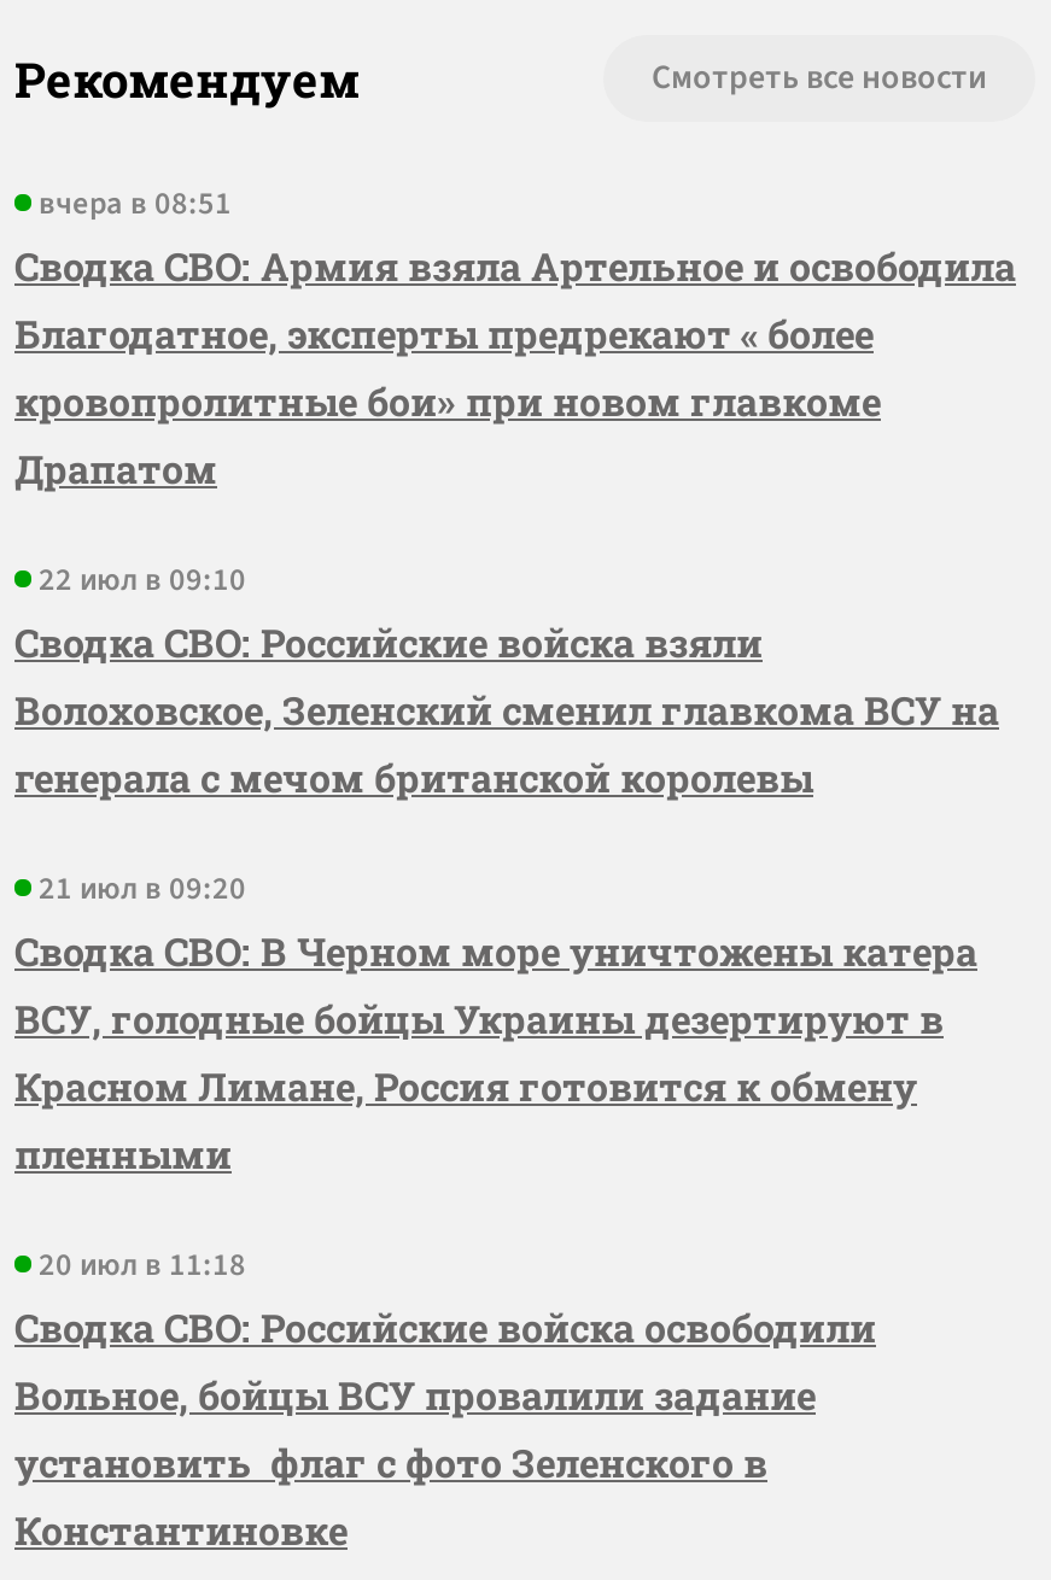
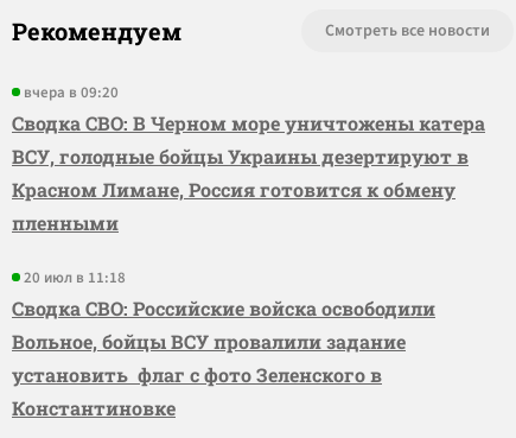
- вчера в 08:51
- Сводка СВО: Армия взяла Артельное и освободила
- Благодатное, эксперты предрекают « более
- кровопролитные бои» при новом главкоме
- Драпатом
- 22 июл в 09:10
- Сводка СВО: Российские войска взяли
- Волоховское, Зеленский сменил главкома ВСУ на
- генерала с мечом британской королевы
- 21 июл в 09:20
+ вчера в 09:20
